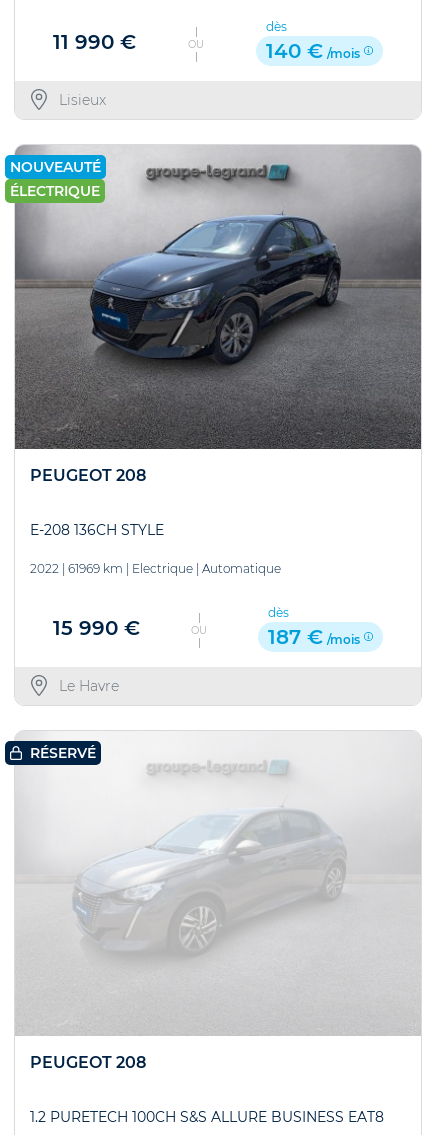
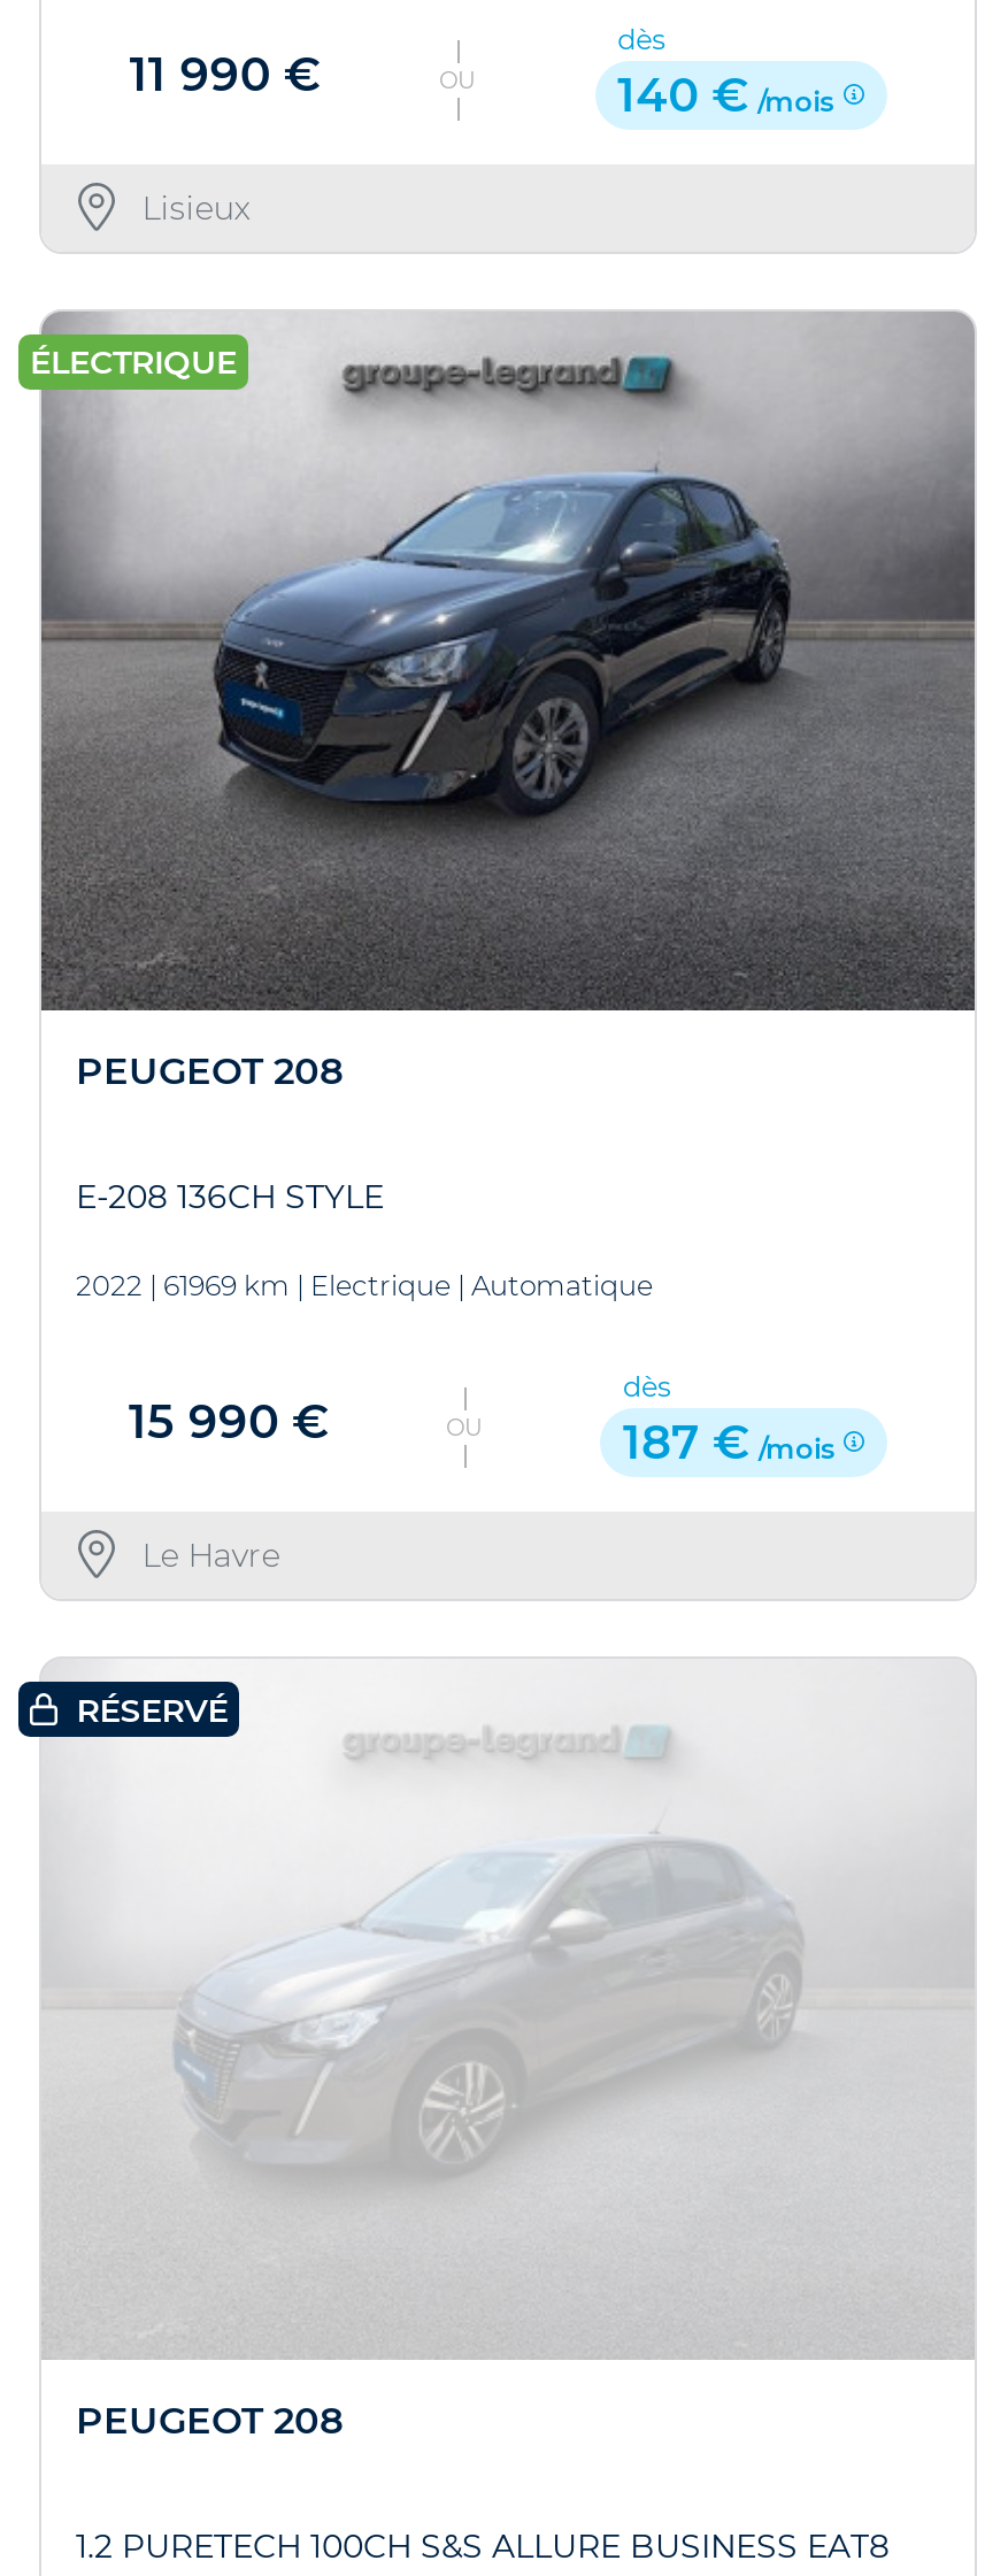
- NOUVEAUTÉ

moved up: ÉLECTRIQUE

moved up: [image]
